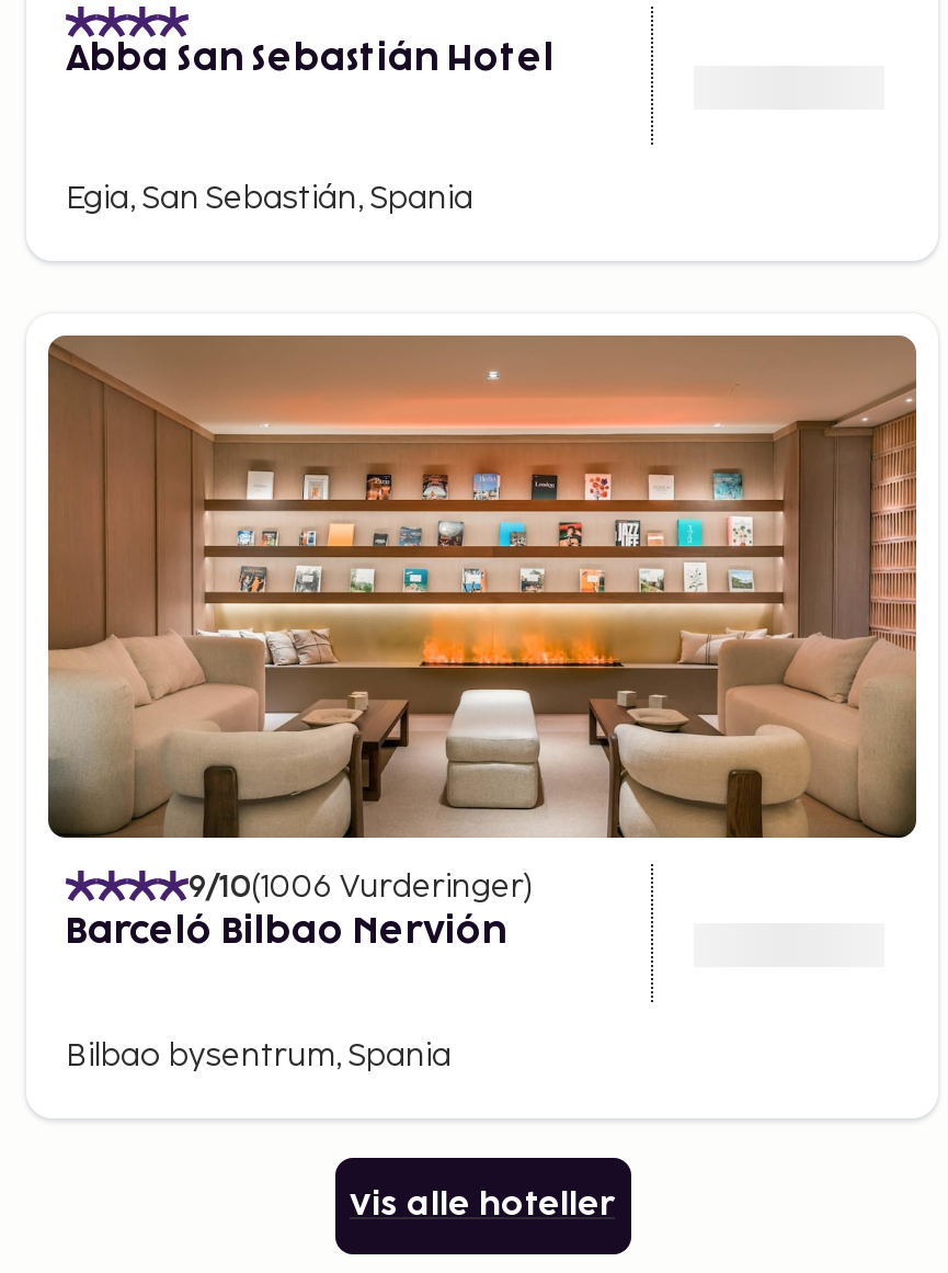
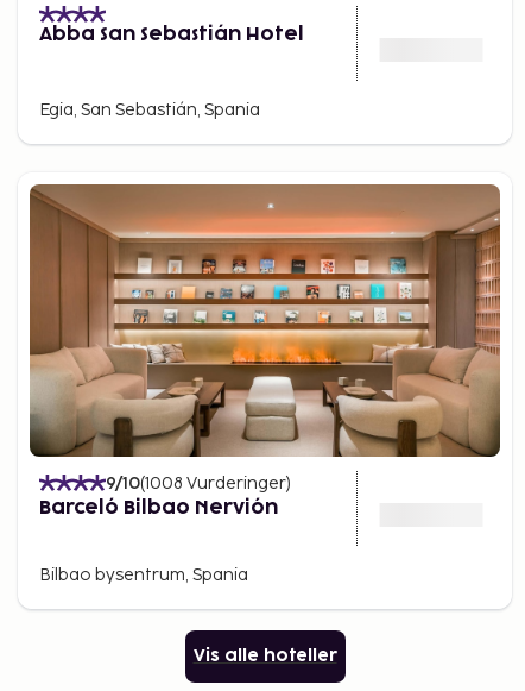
- 9/10(1006 Vurderinger)
+ 9/10(1008 Vurderinger)
